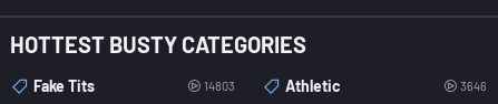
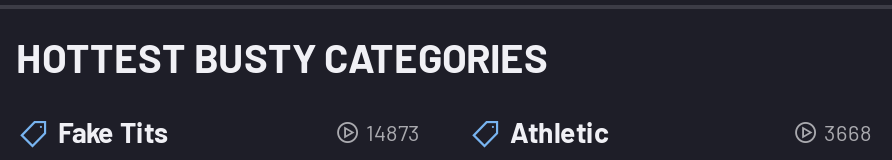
- 14803
+ 14873

- 3646
+ 3668
